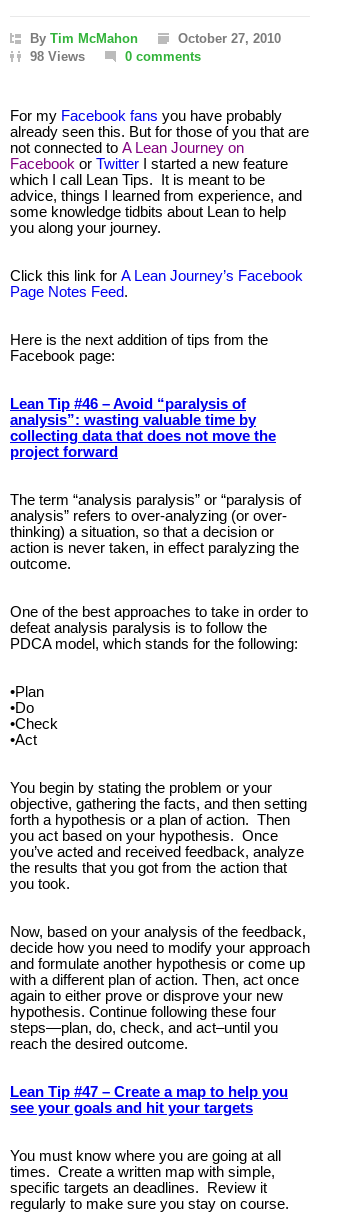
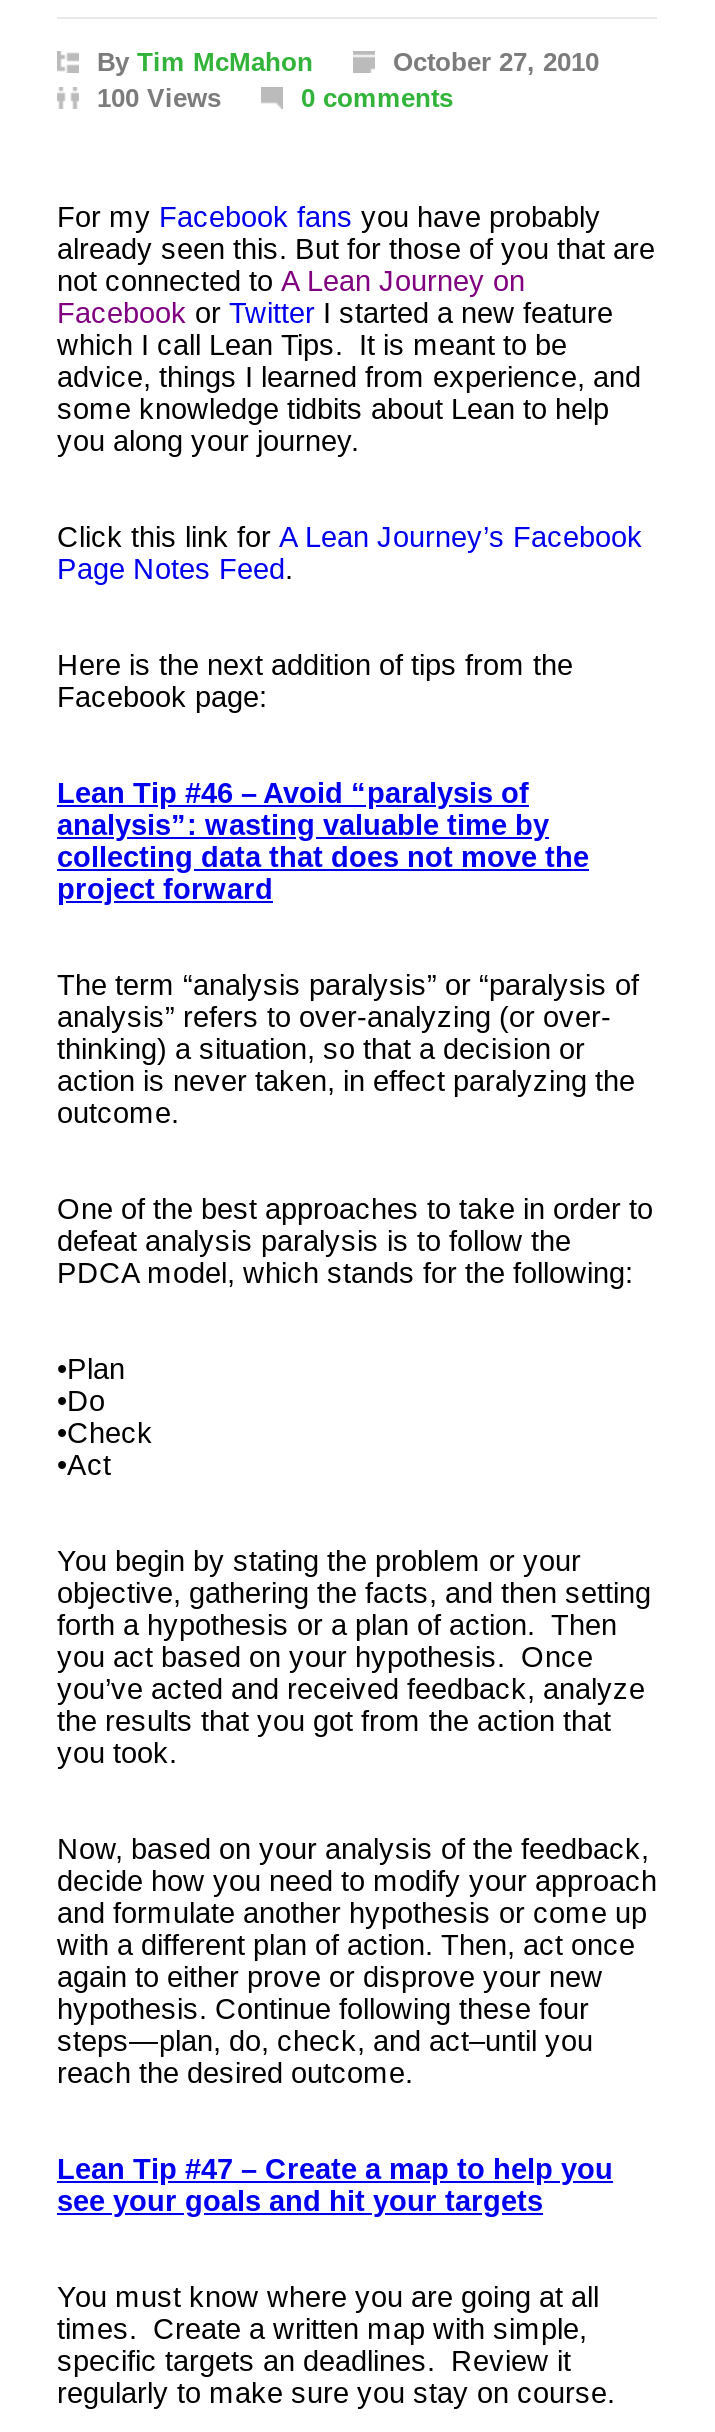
- 98 Views
+ 100 Views
